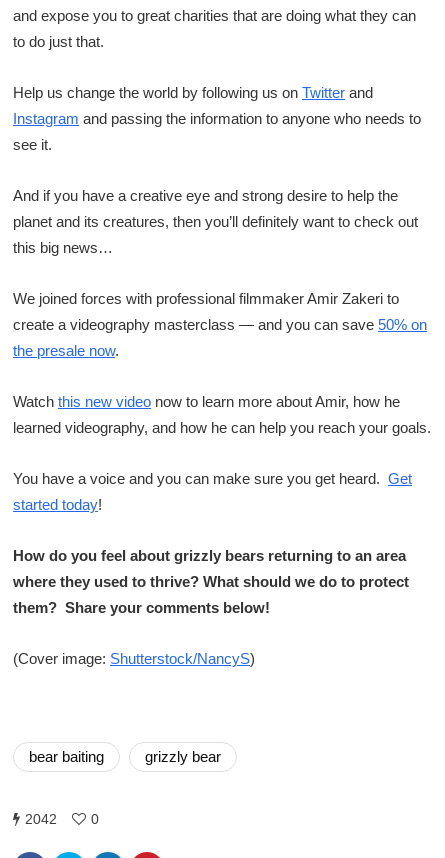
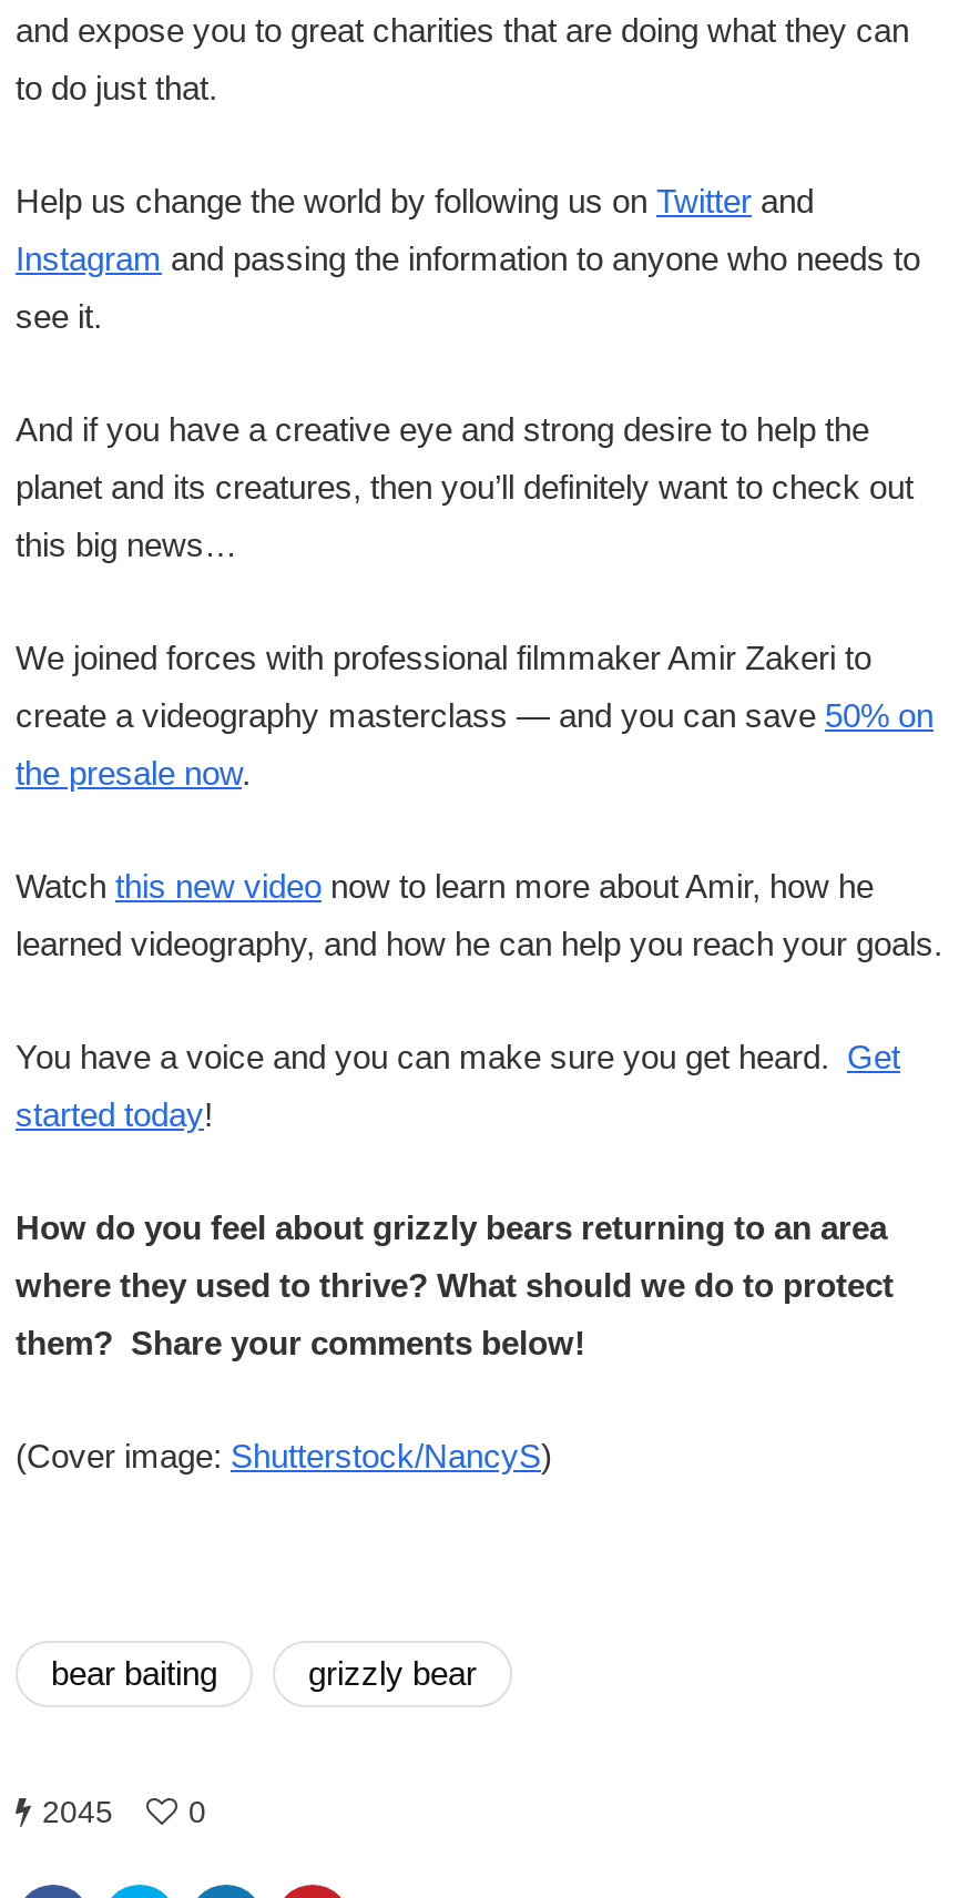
- 2042
+ 2045
